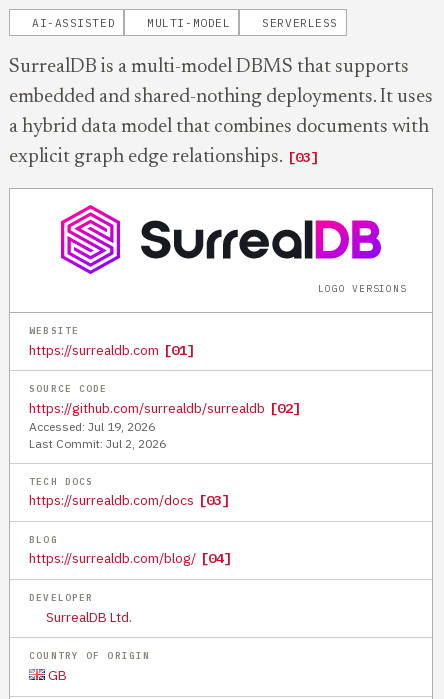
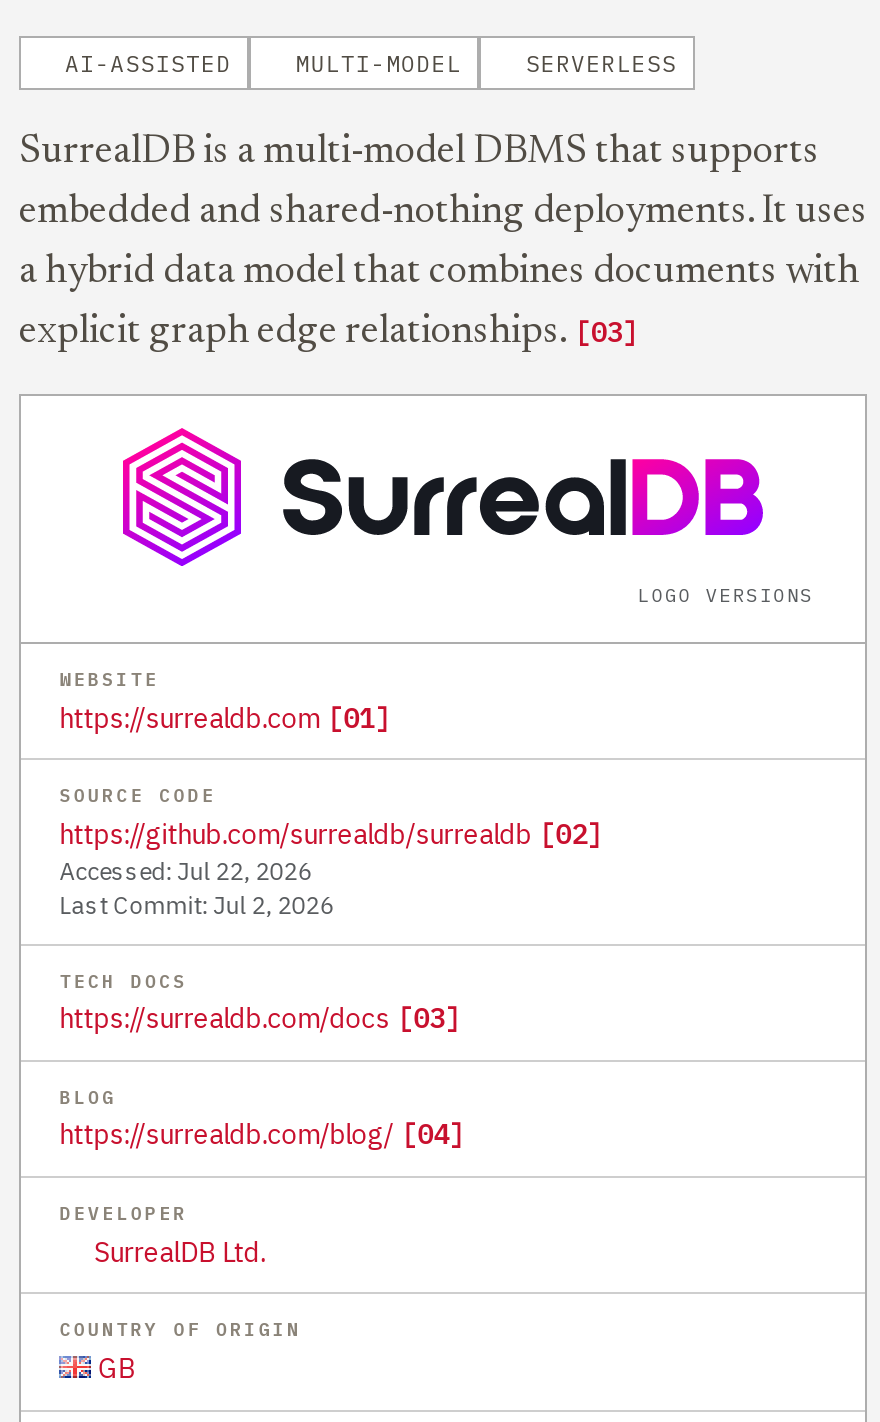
- Accessed: Jul 19, 2026
+ Accessed: Jul 22, 2026
